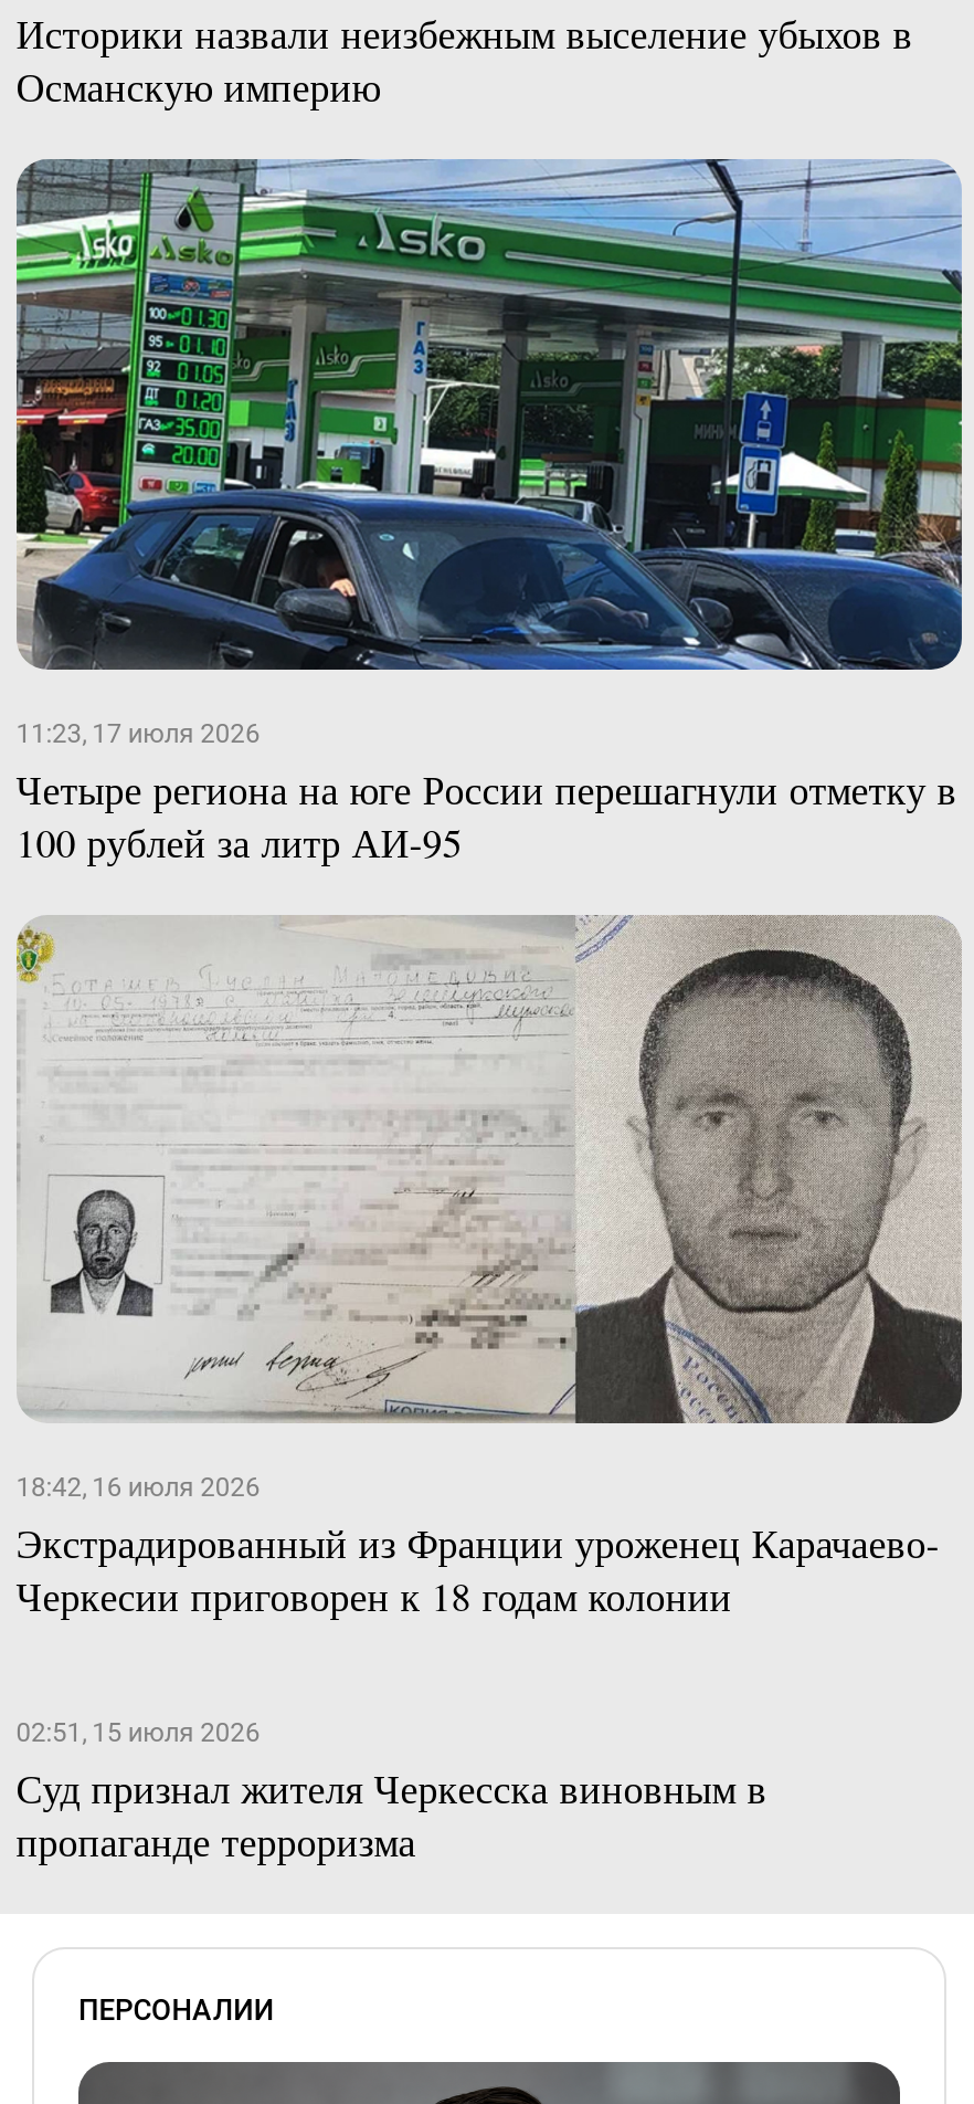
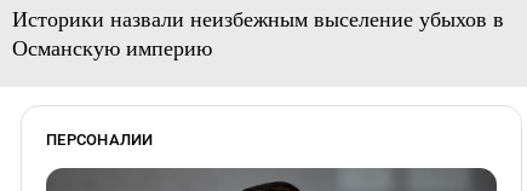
- [image]
- 11:23, 17 июля 2026
- Четыре региона на юге России перешагнули отметку в
- 100 рублей за литр АИ-95

- [image]
- 18:42, 16 июля 2026
- Экстрадированный из Франции уроженец Карачаево-
- Черкесии приговорен к 18 годам колонии
- 02:51, 15 июля 2026
- Суд признал жителя Черкесска виновным в
- пропаганде терроризма
